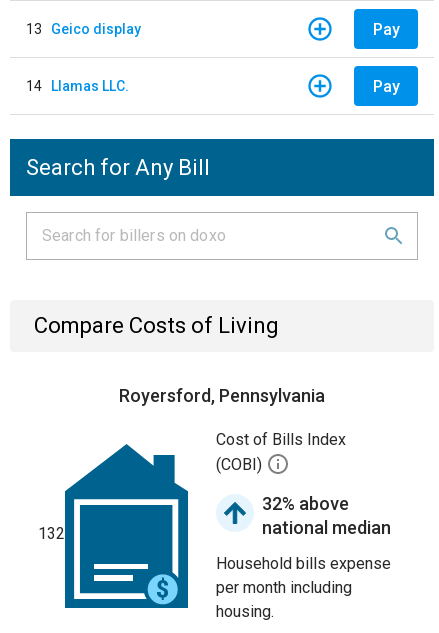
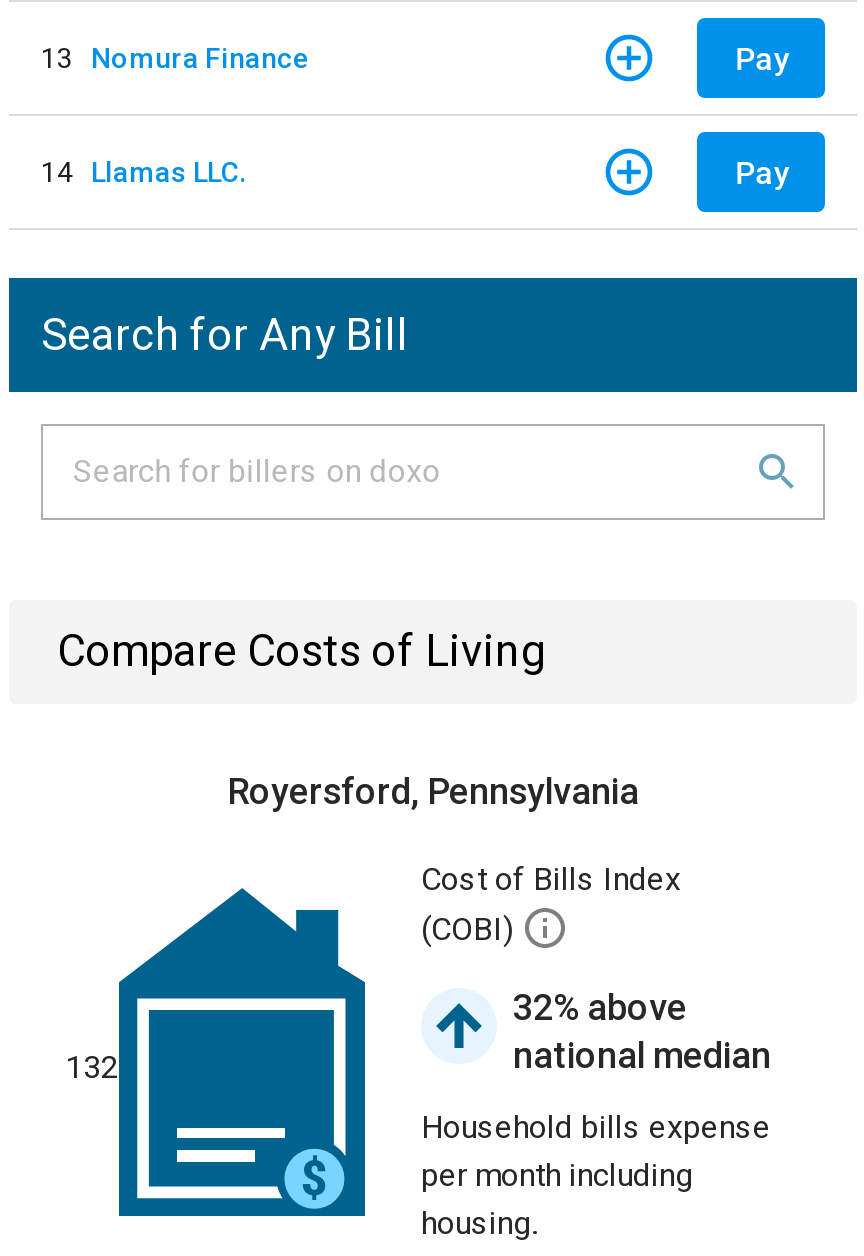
- 13 Geico display
+ 13 Nomura Finance
